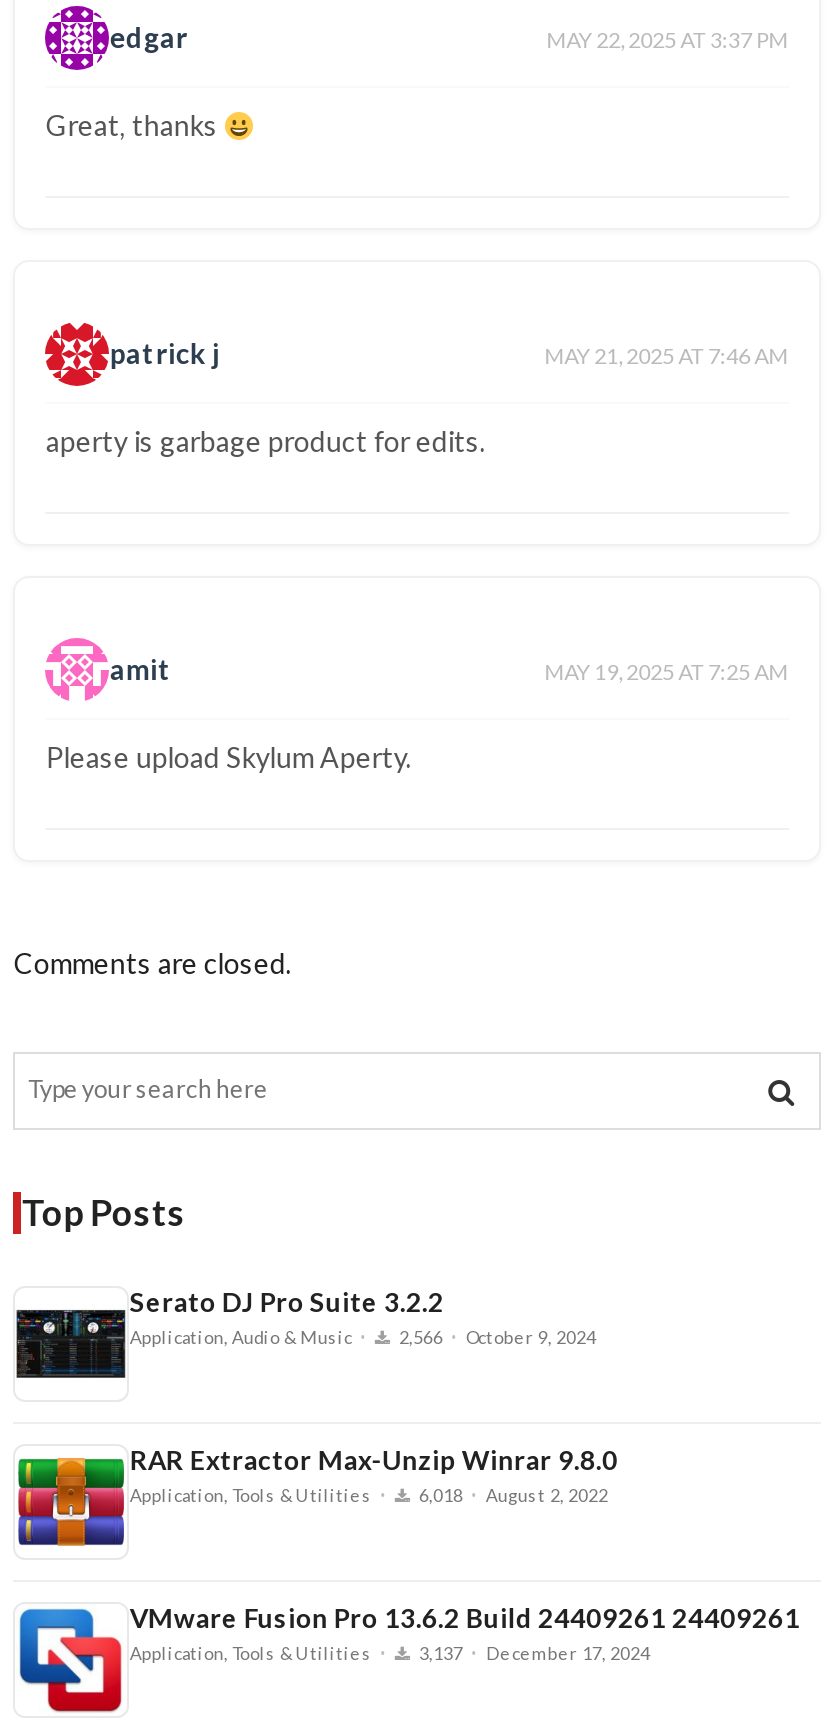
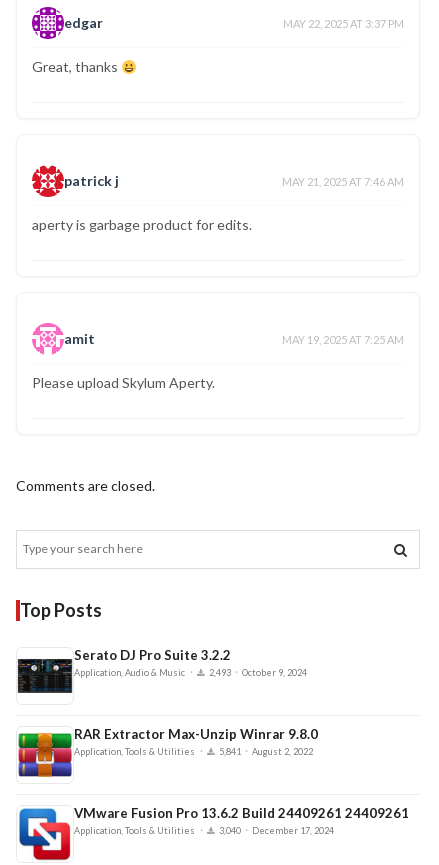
- Application, Audio & Music · 2,566 · October 9, 2024
+ Application, Audio & Music · 2,493 · October 9, 2024

- Application, Tools & Utilities · 6,018 · August 2, 2022
+ Application, Tools & Utilities · 5,841 · August 2, 2022

- Application, Tools & Utilities · 3,137 · December 17, 2024
+ Application, Tools & Utilities · 3,040 · December 17, 2024
